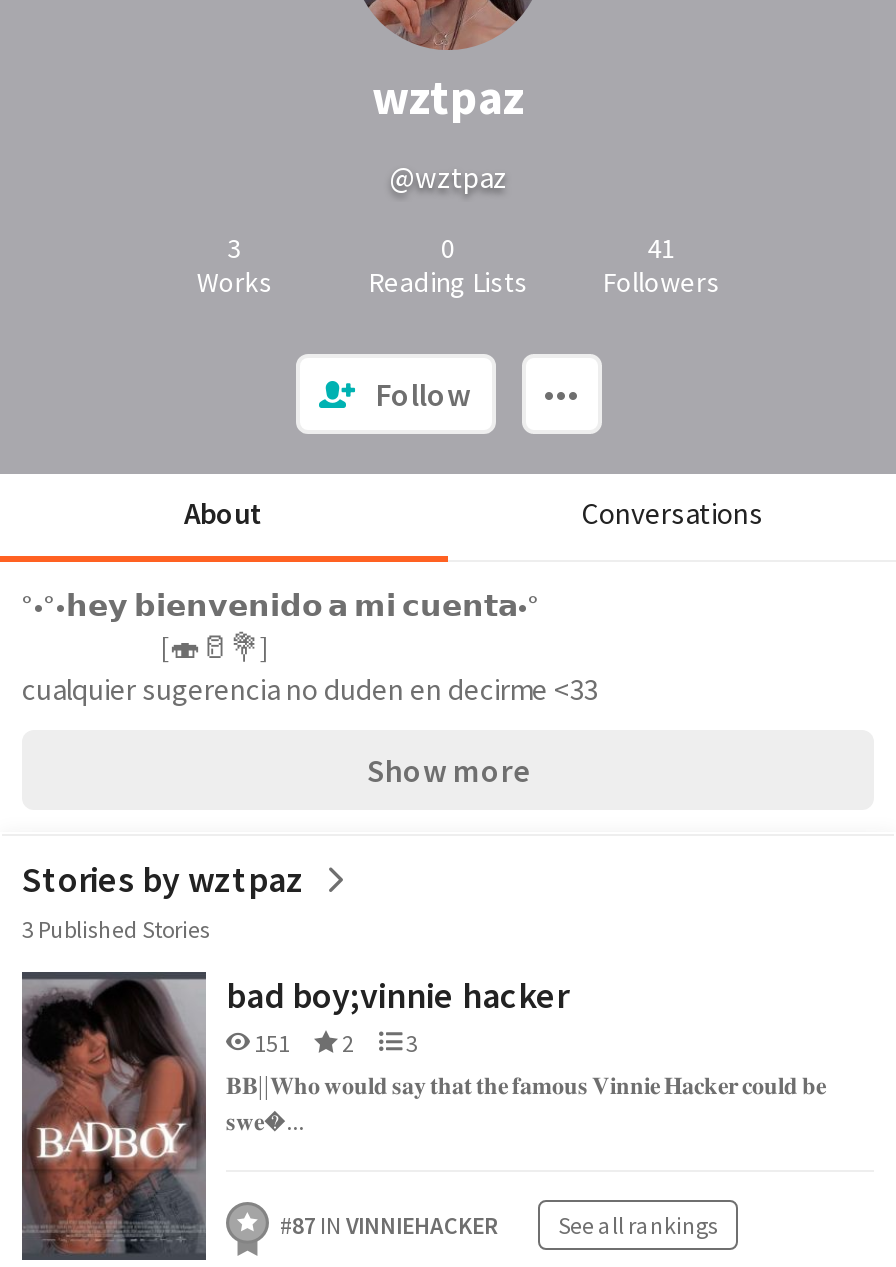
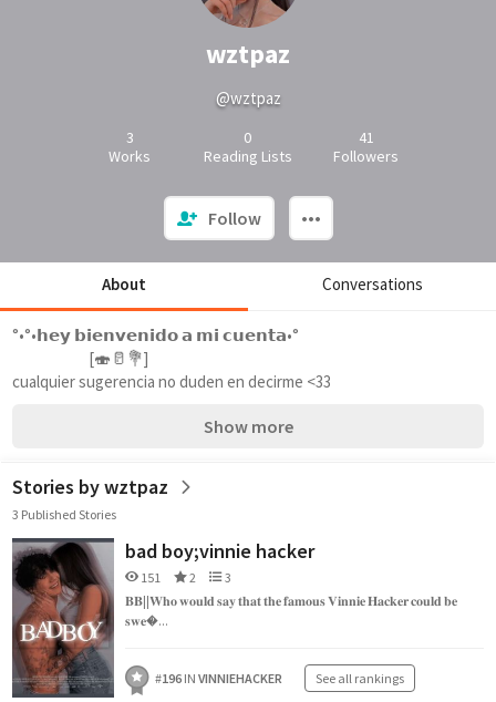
- #87 IN VINNIEHACKER
+ #196 IN VINNIEHACKER
